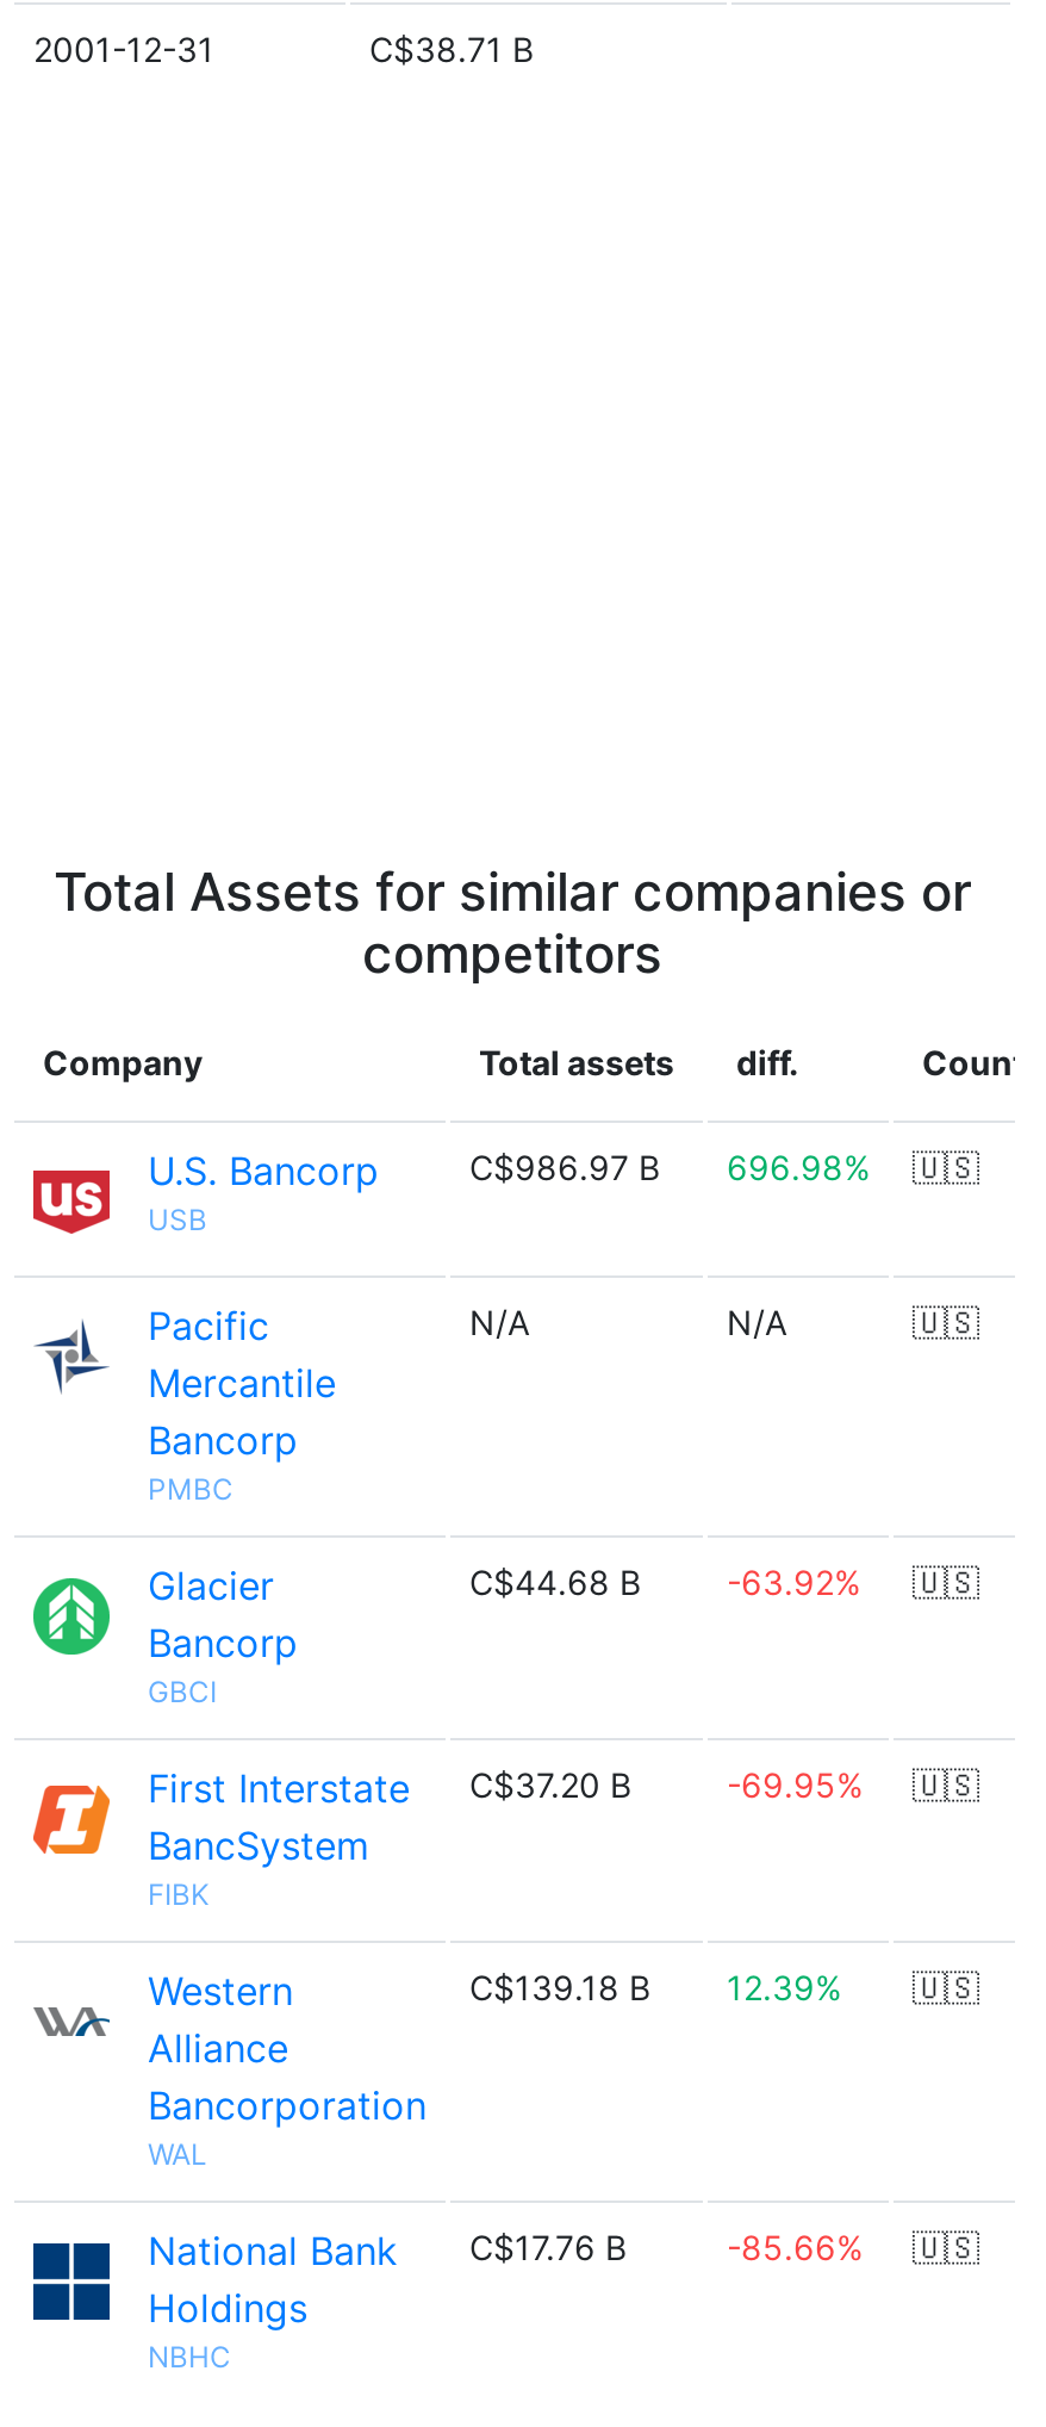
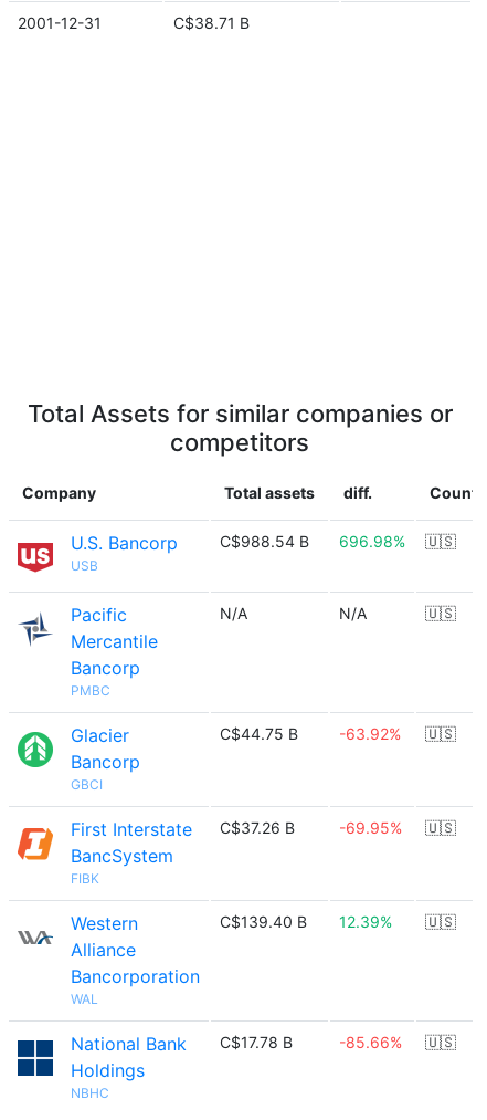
- C$986.97 B
+ C$988.54 B

- C$44.68 B
+ C$44.75 B

- First Interstate C$37.20 B
+ First Interstate C$37.26 B

- C$139.18 B
+ C$139.40 B

- National Bank C$17.76 B
+ National Bank C$17.78 B
